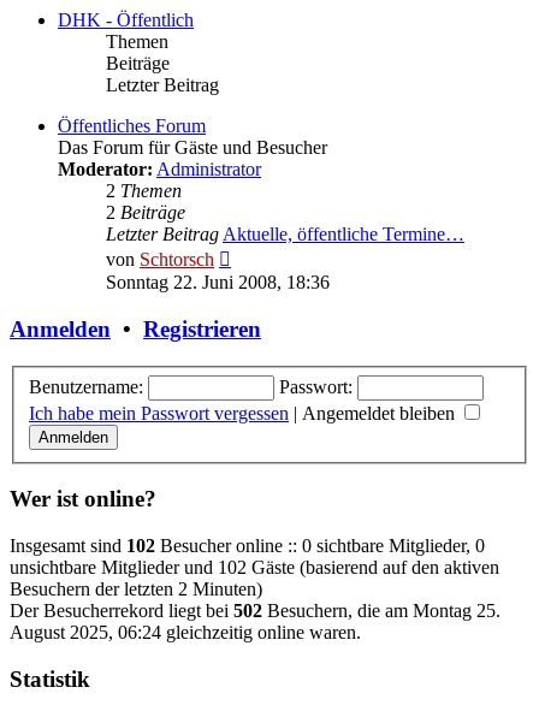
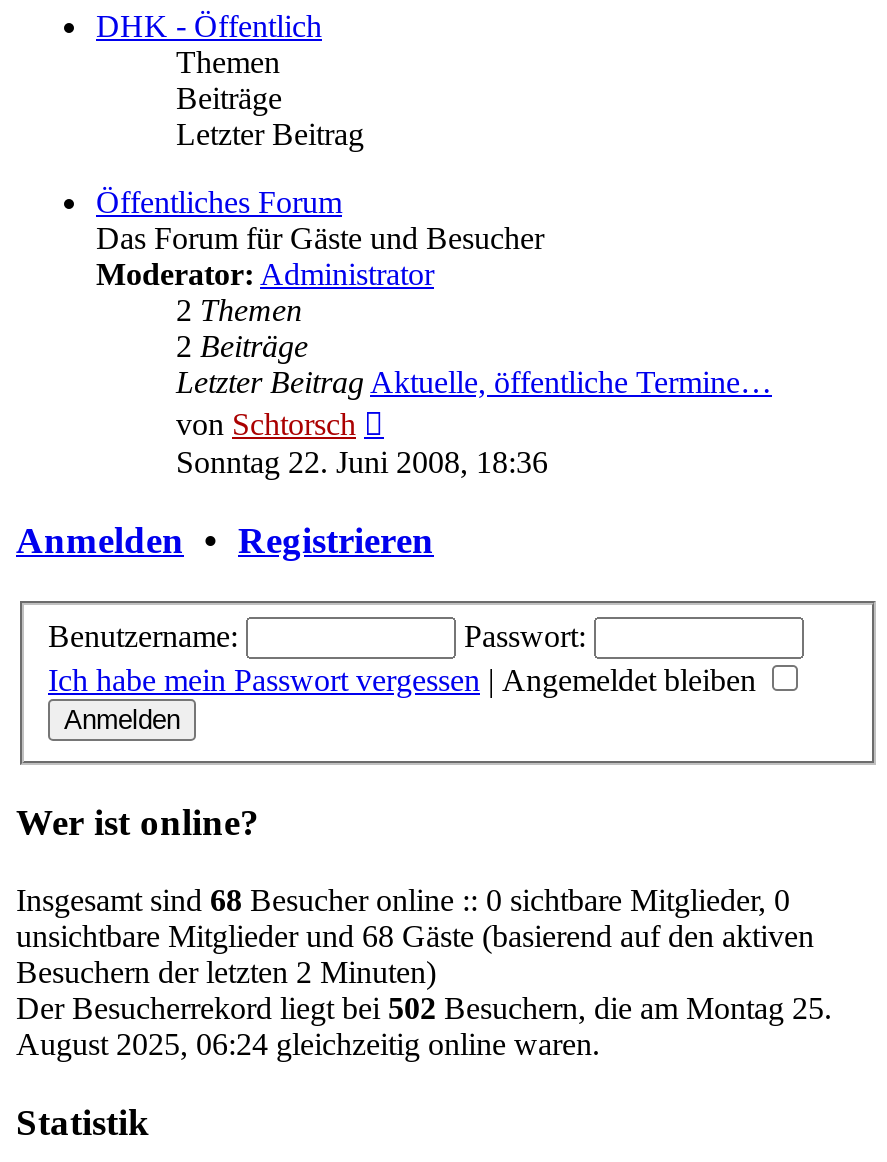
- Insgesamt sind 102 Besucher online :: 0 sichtbare Mitglieder, 0
+ Insgesamt sind 68 Besucher online :: 0 sichtbare Mitglieder, 0

- unsichtbare Mitglieder und 102 Gäste (basierend auf den aktiven
+ unsichtbare Mitglieder und 68 Gäste (basierend auf den aktiven
